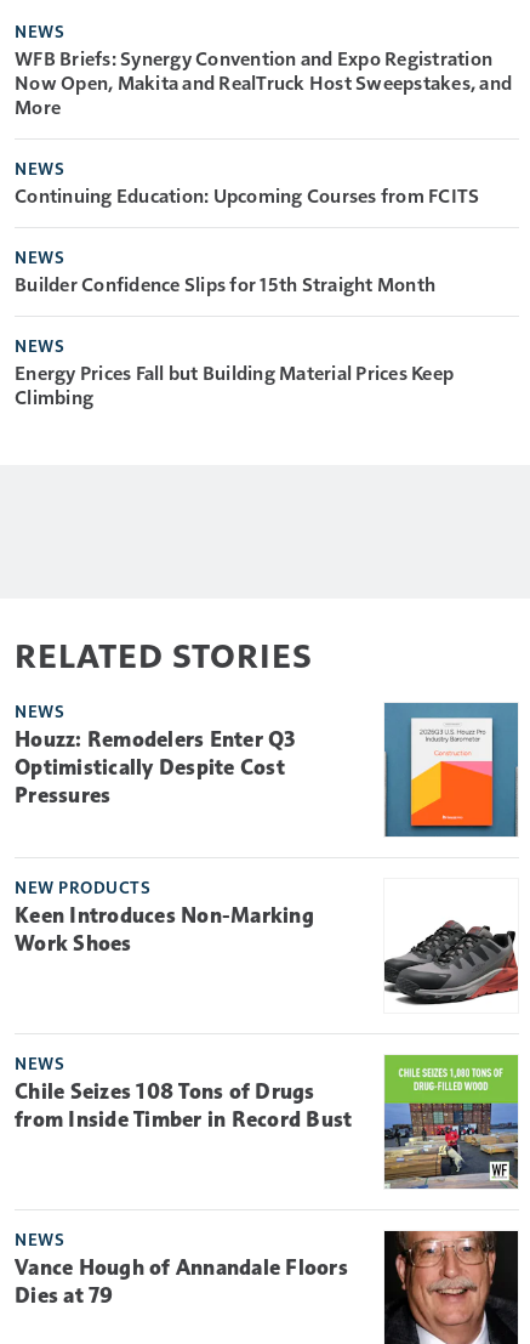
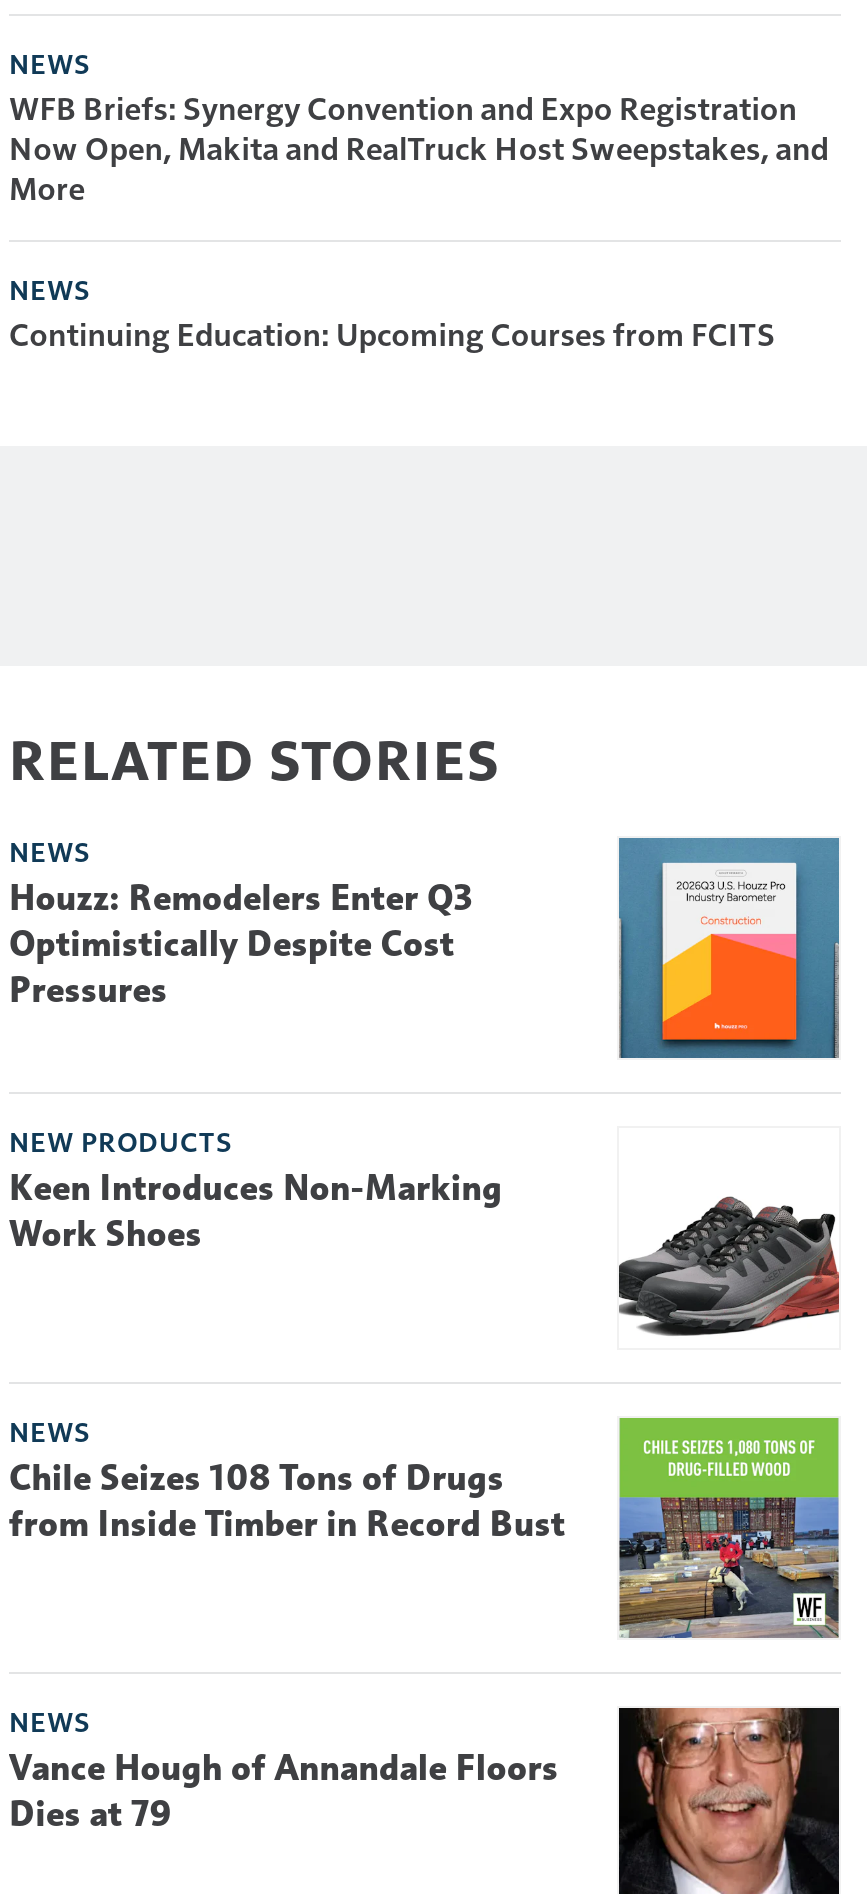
- NEWS
- Builder Confidence Slips for 15th Straight Month
- NEWS
- Energy Prices Fall but Building Material Prices Keep
- Climbing
